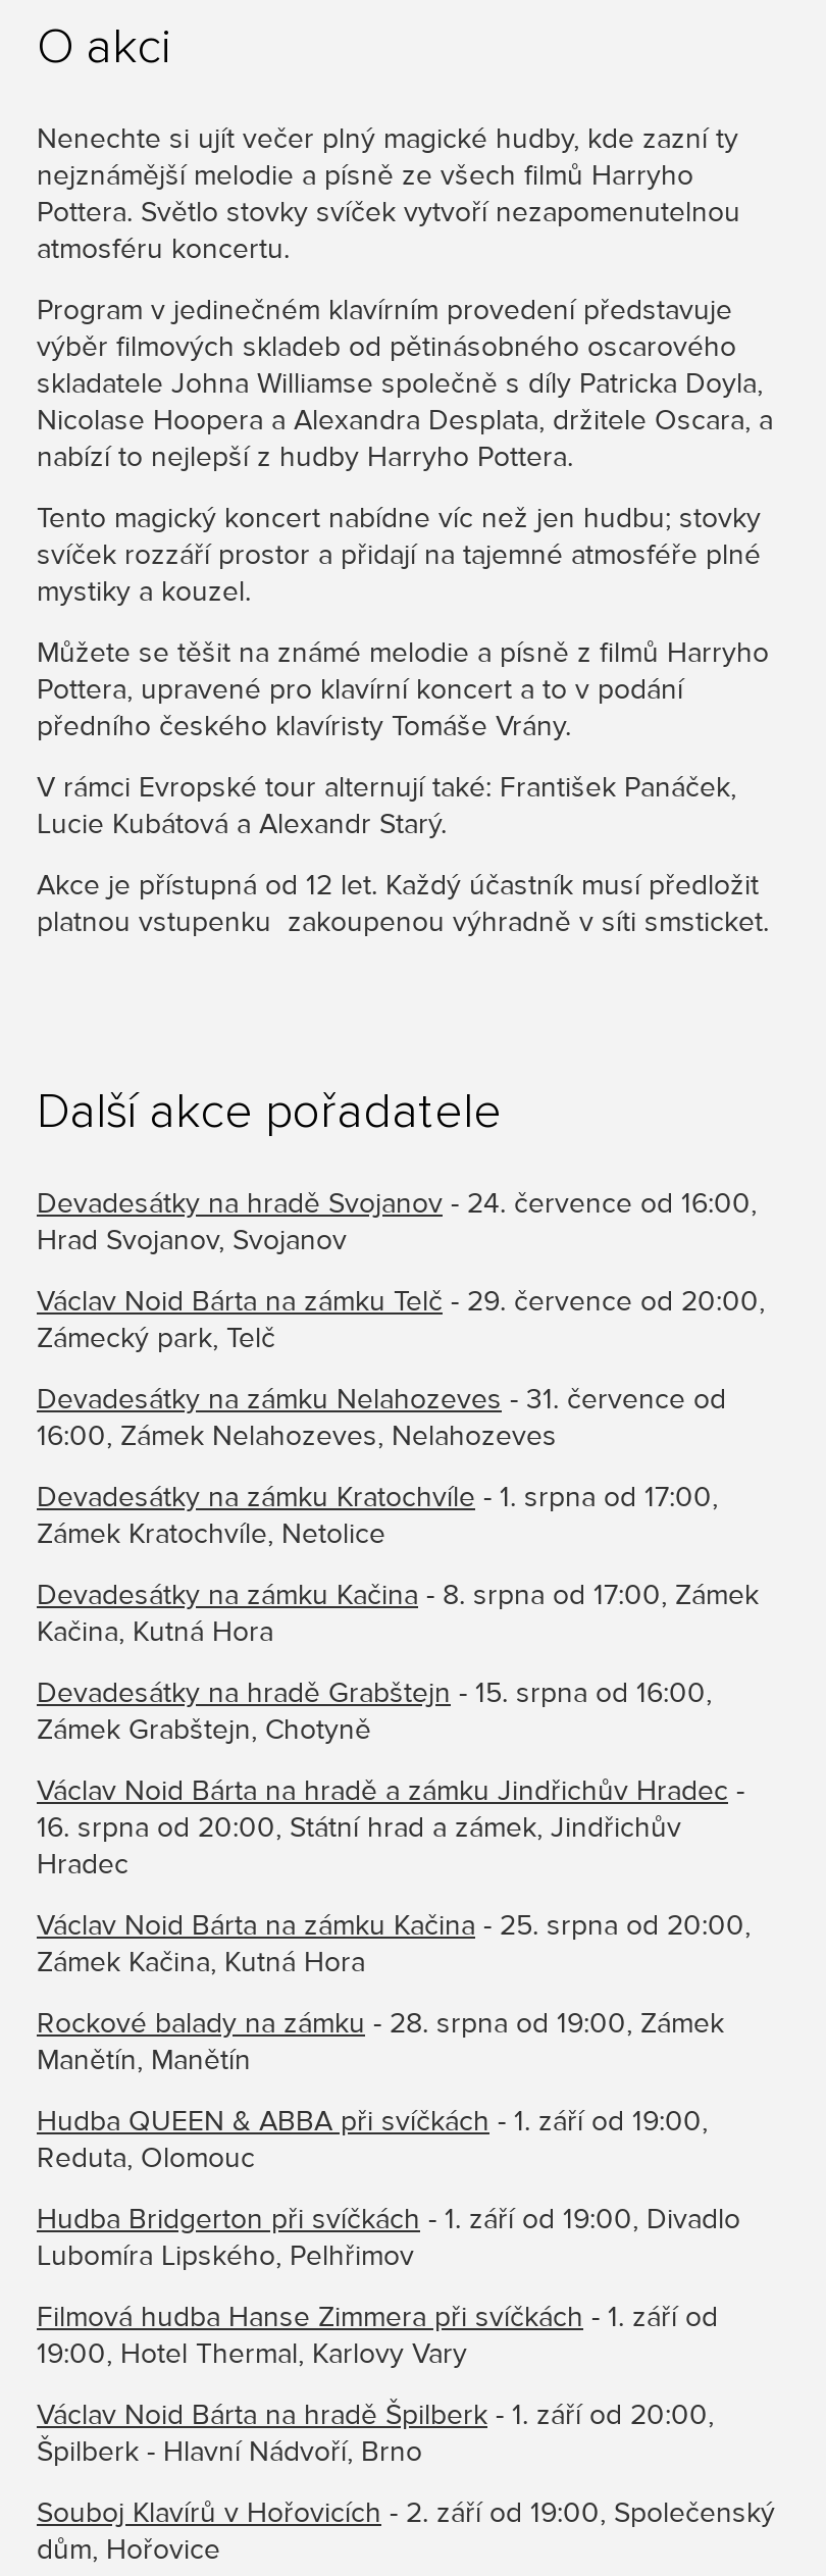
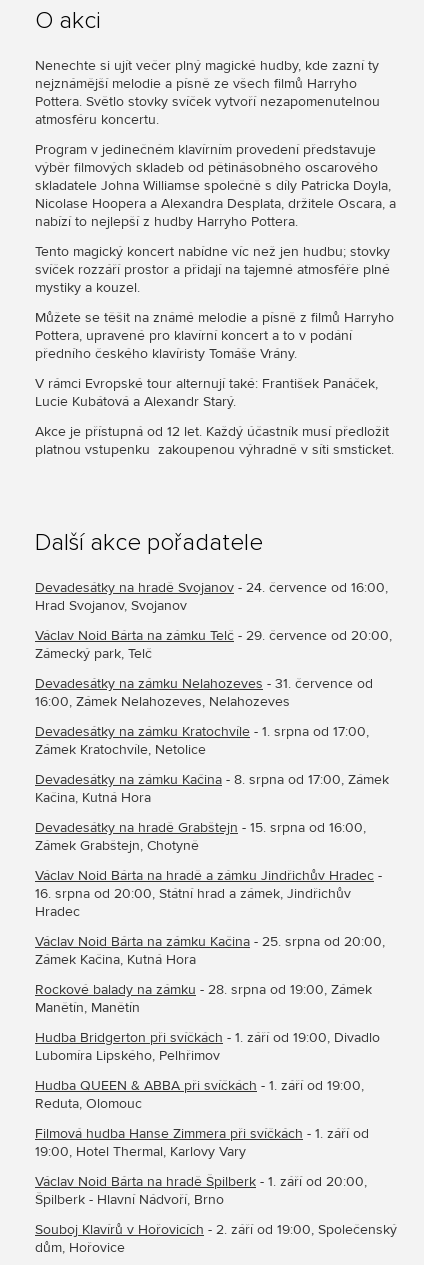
moved down: Hudba QUEEN & ABBA při svíčkách - 1. září od 19:00, | Reduta, Olomouc

moved up: Hudba Bridgerton při svíčkách - 1. září od 19:00, Divadlo | Lubomíra Lipského, Pelhřimov
